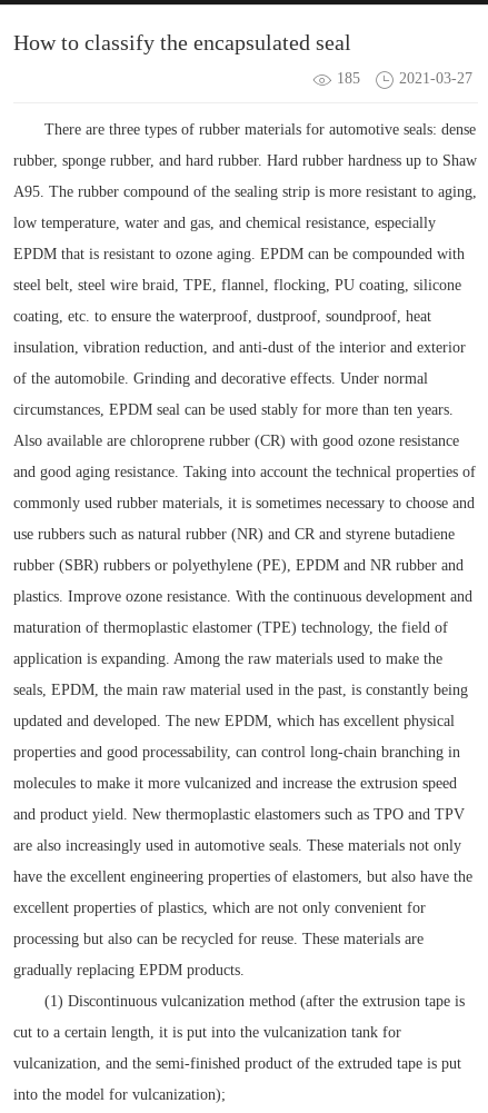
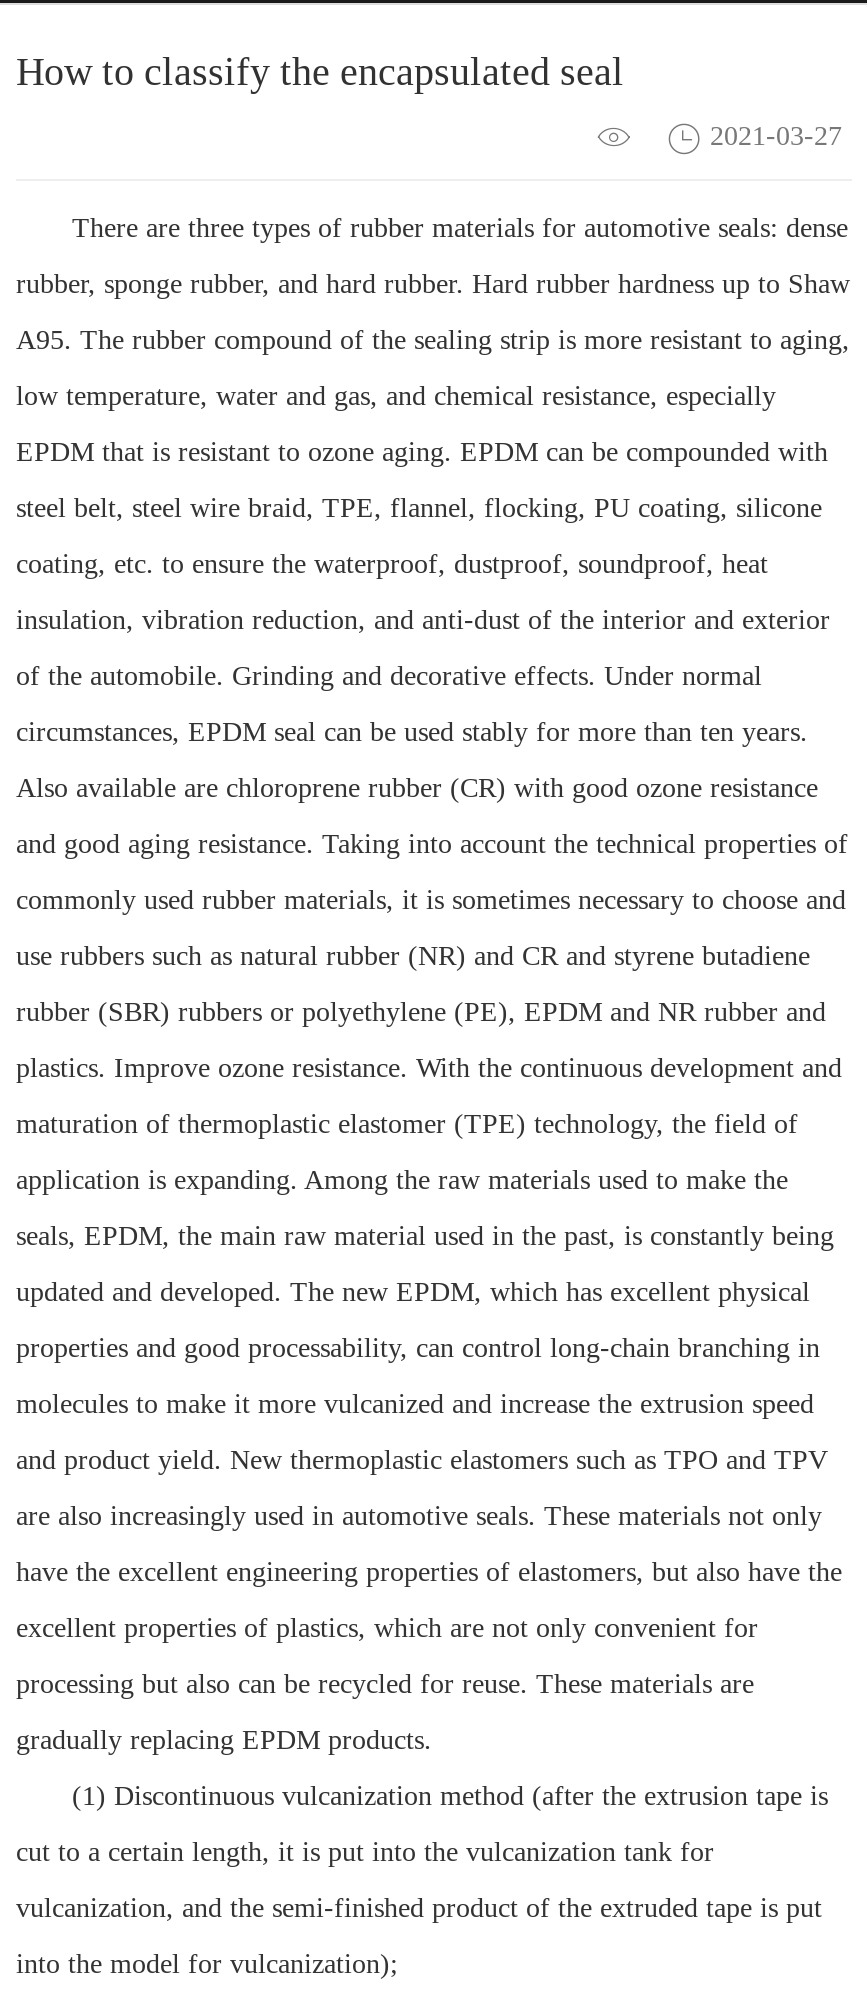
- 185
